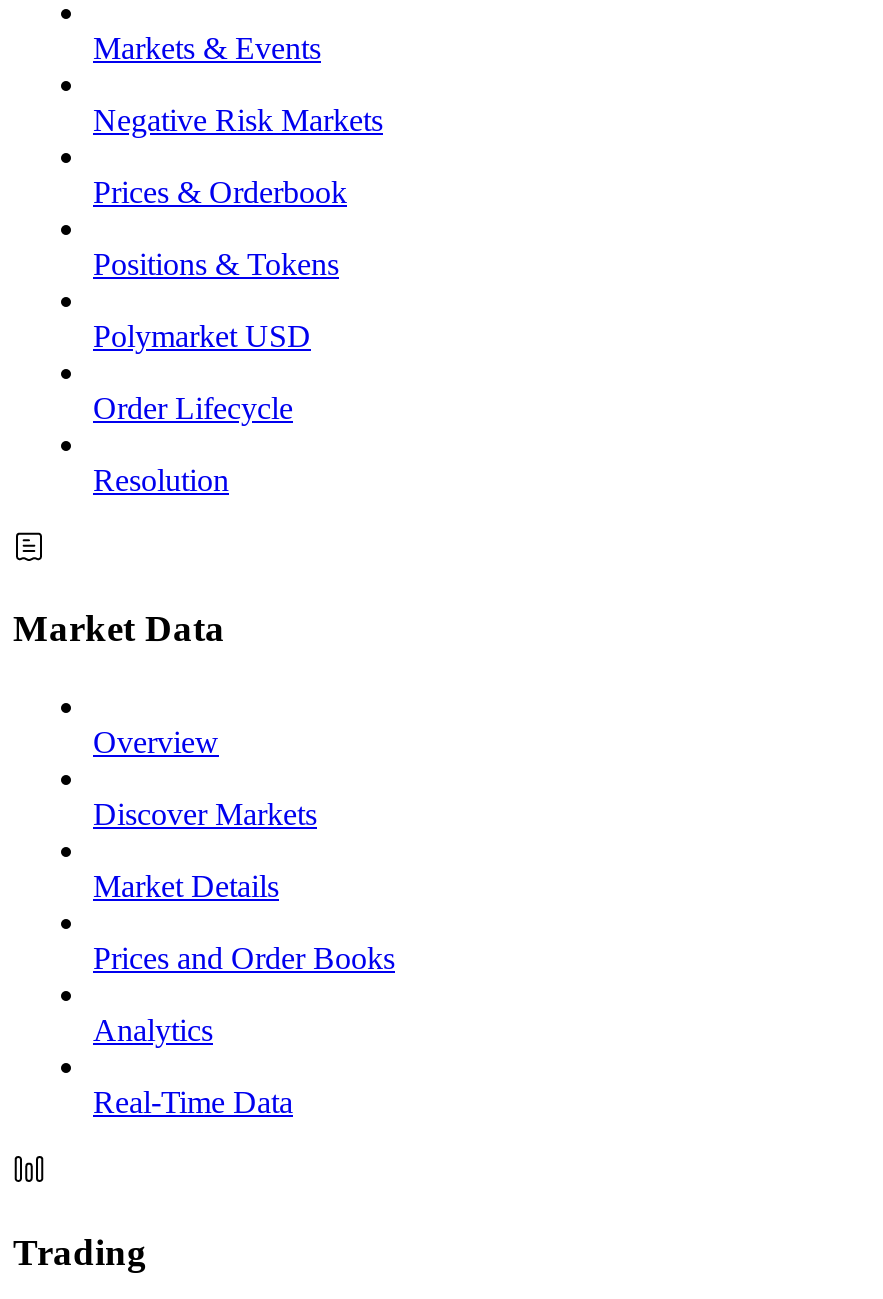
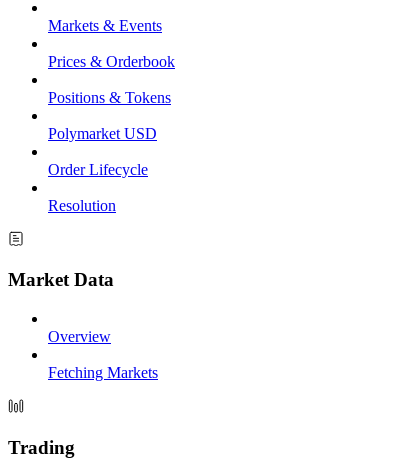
- Negative Risk Markets

- Discover Markets
- Market Details
- Prices and Order Books
- Analytics
- Real-Time Data
+ Fetching Markets
